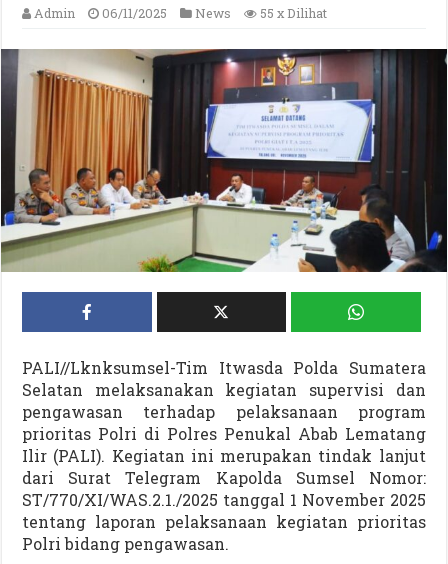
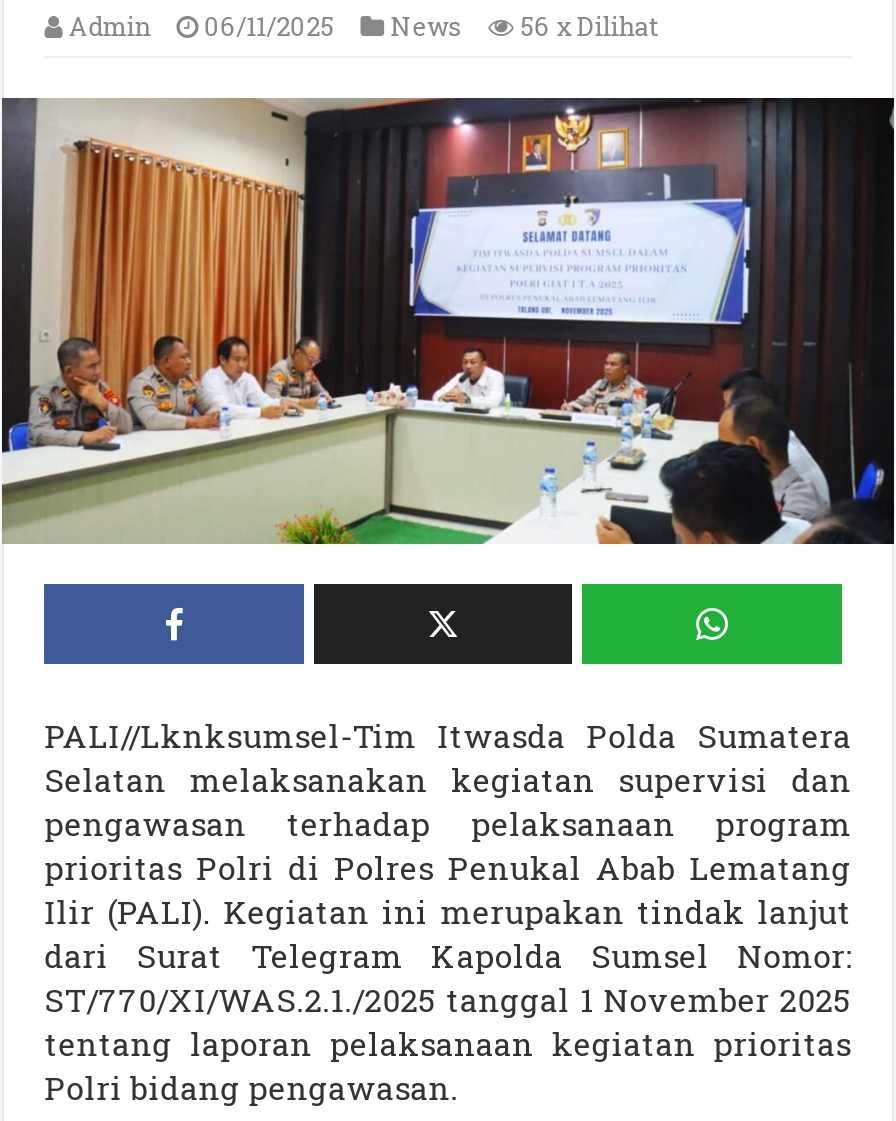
- Admin 06/11/2025 News 55 x Dilihat
+ Admin 06/11/2025 News 56 x Dilihat
